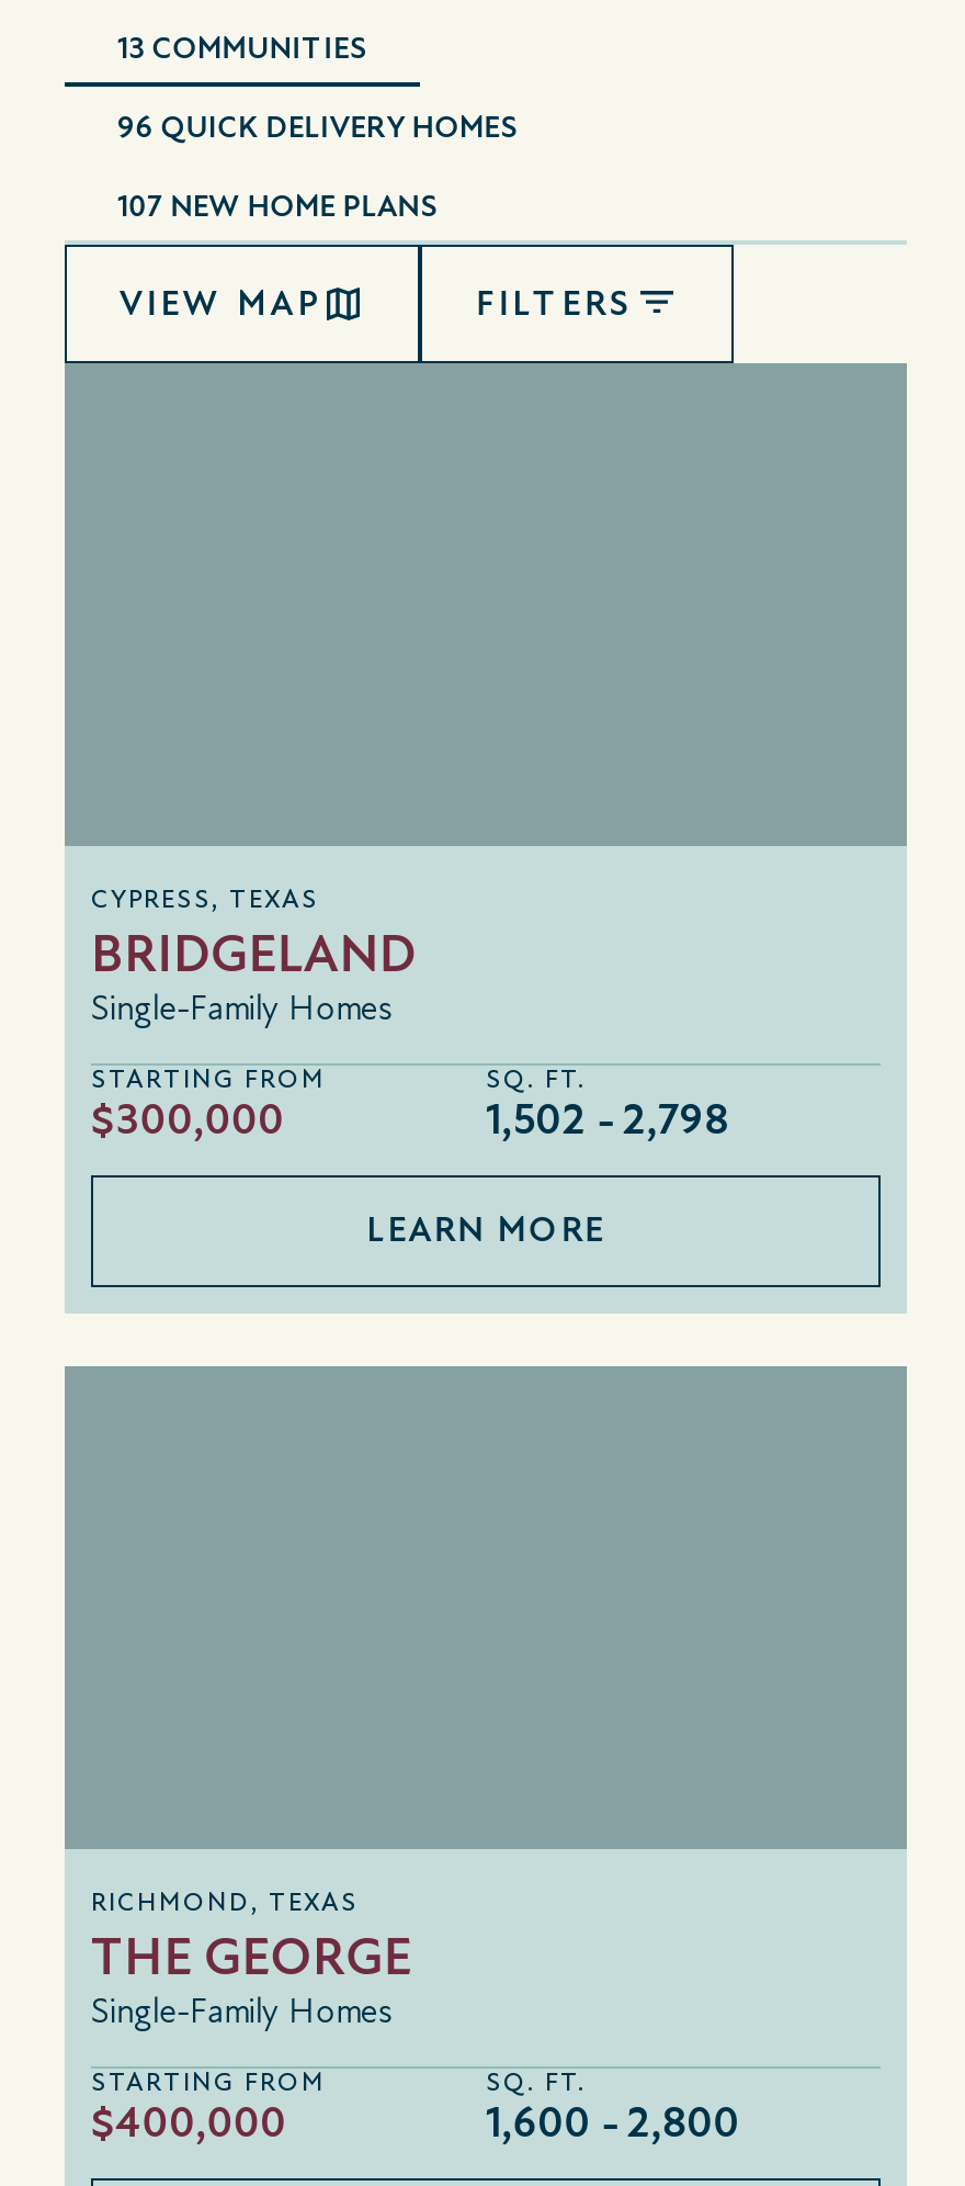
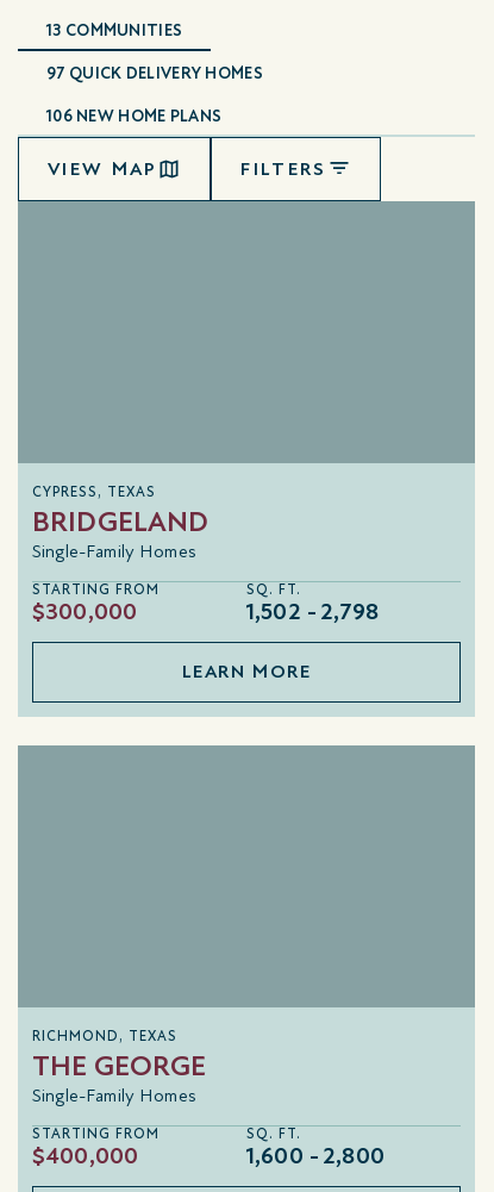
- 96 QUICK DELIVERY HOMES
+ 97 QUICK DELIVERY HOMES

- 107 NEW HOME PLANS
+ 106 NEW HOME PLANS
